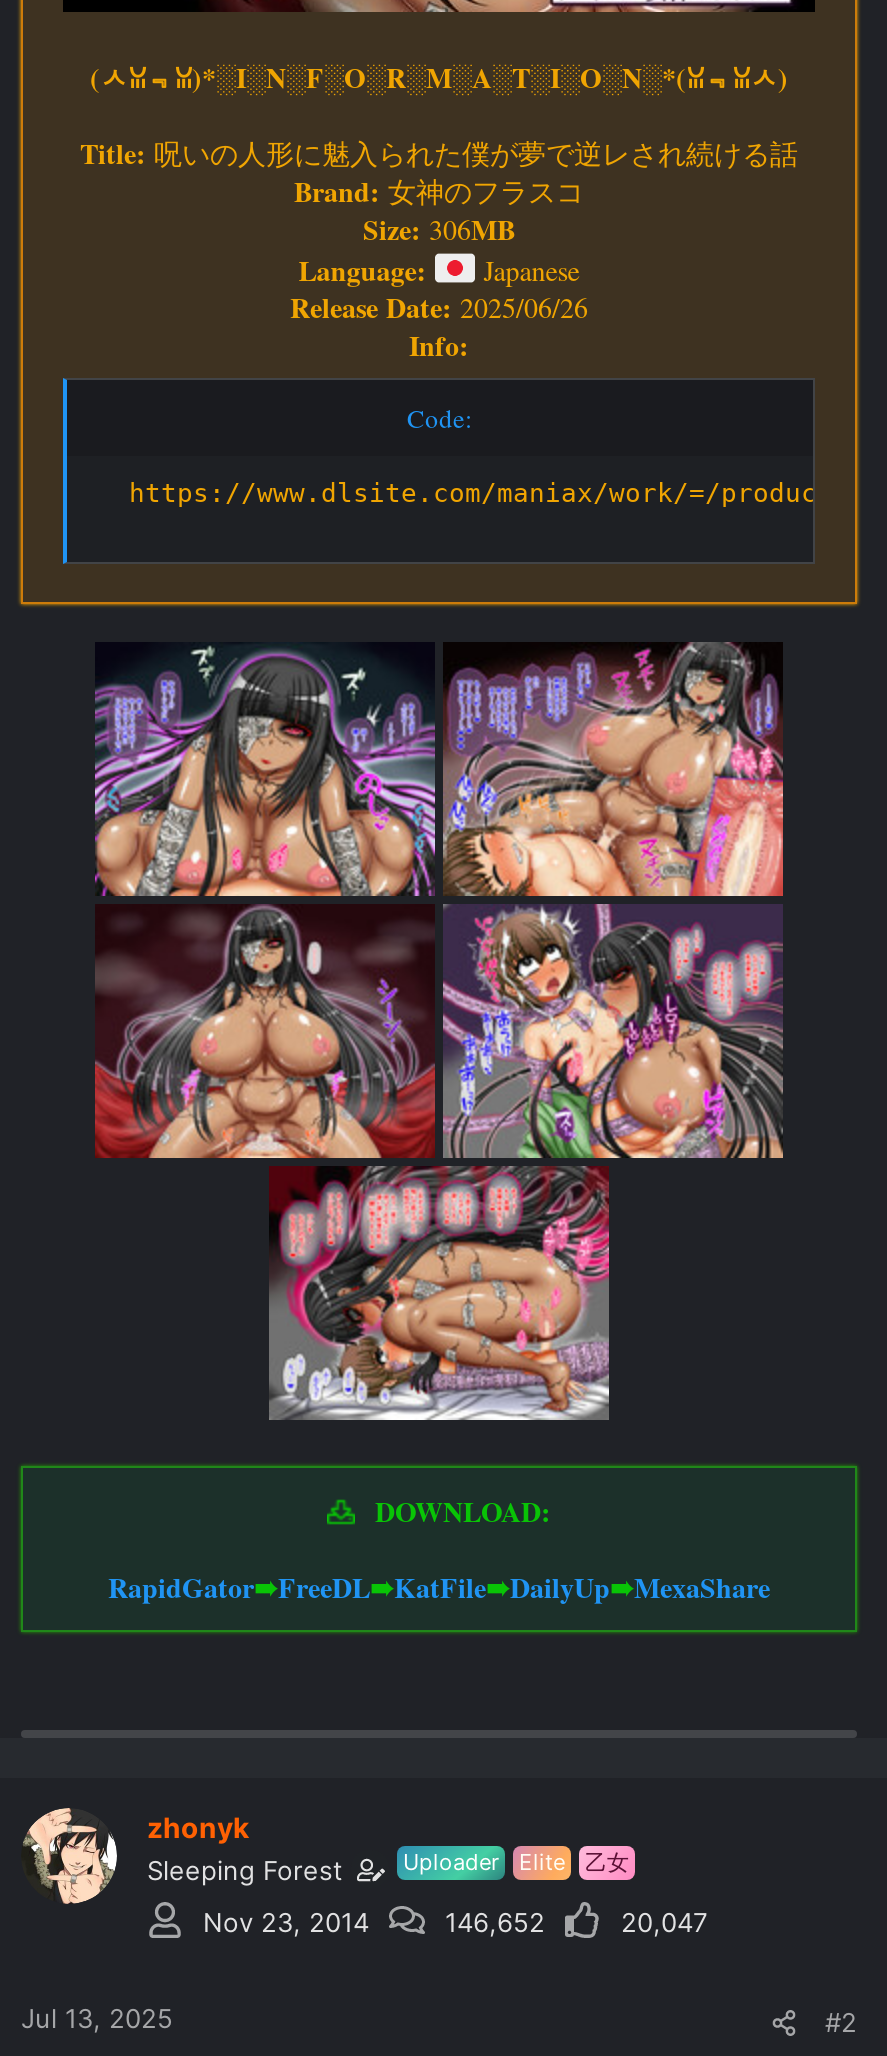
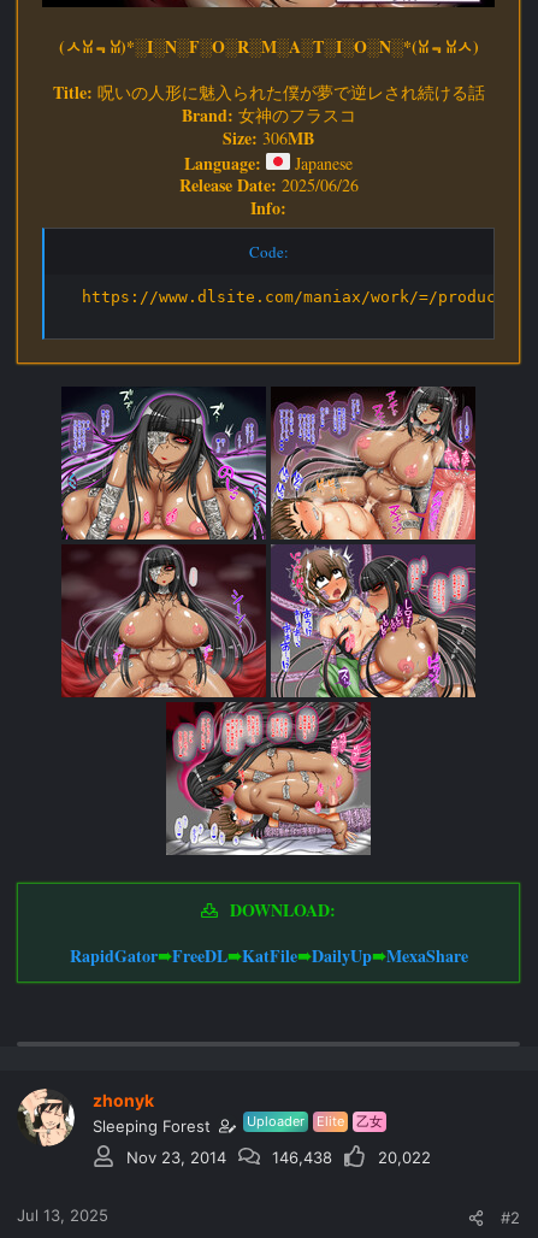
- 146,652
+ 146,438

- 20,047
+ 20,022
